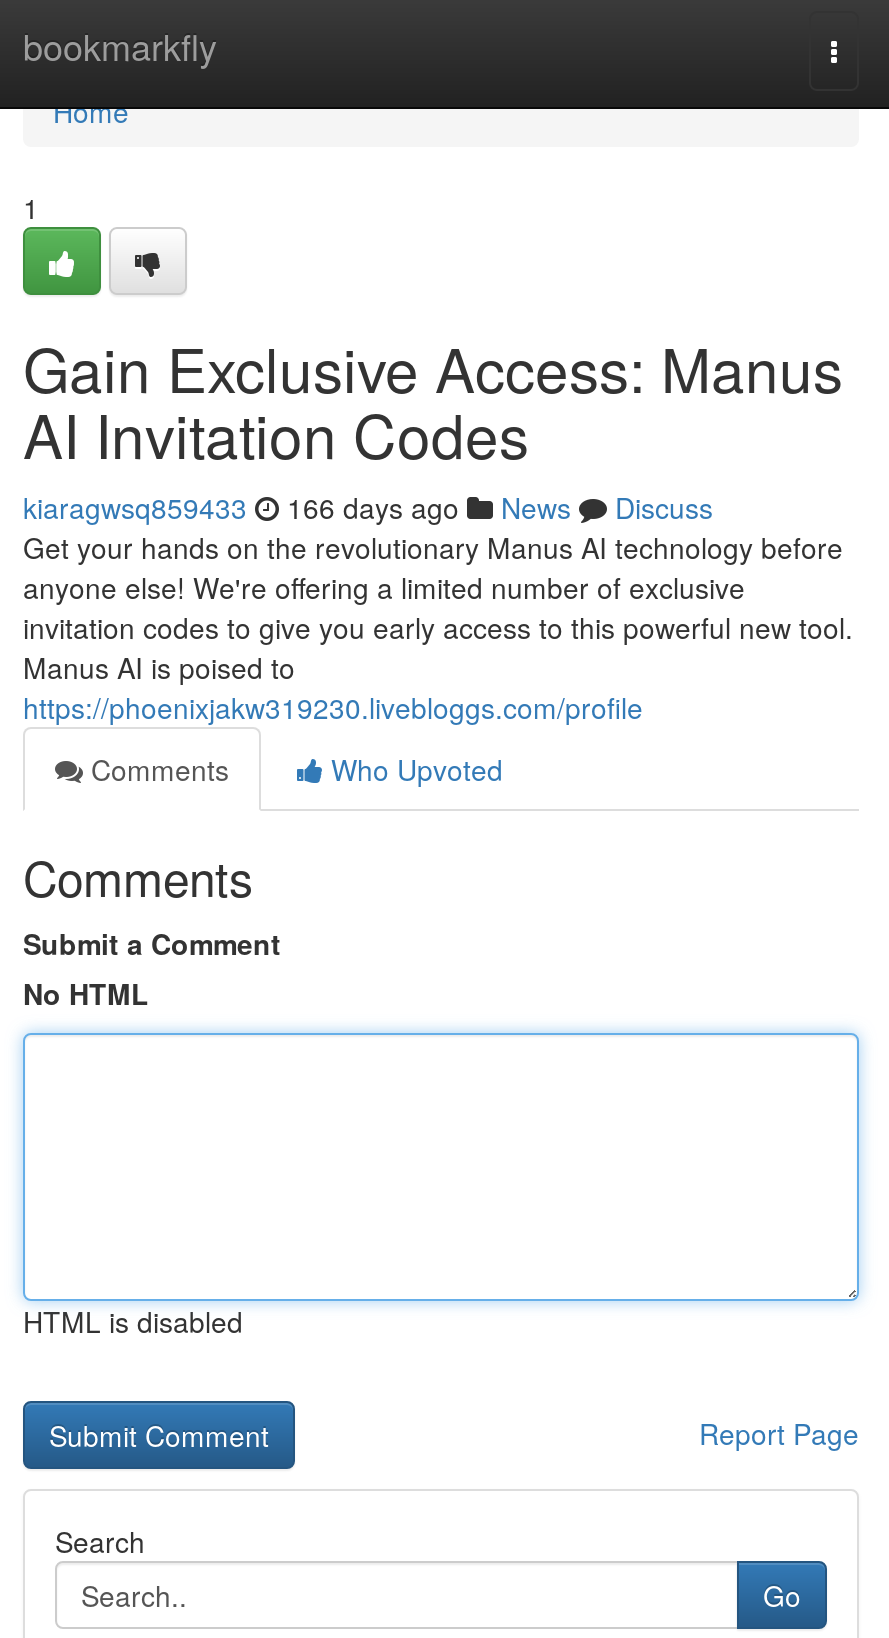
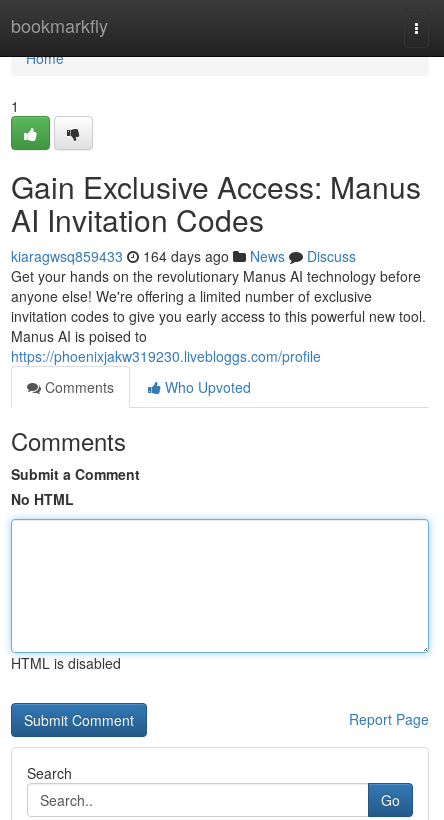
- kiaragwsq859433 166 days ago News Discuss
+ kiaragwsq859433 164 days ago News Discuss
